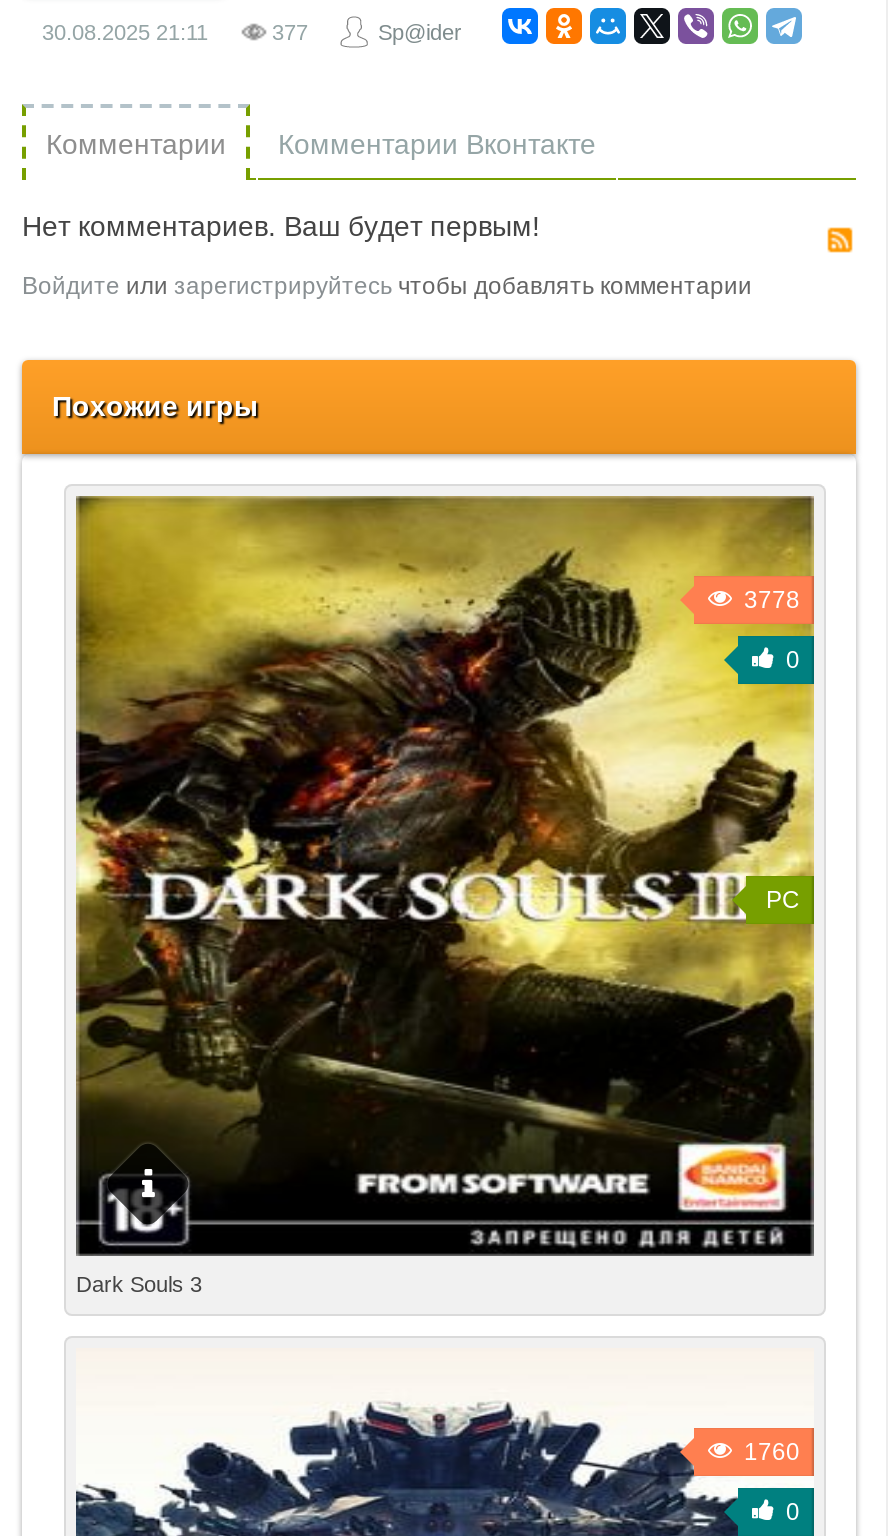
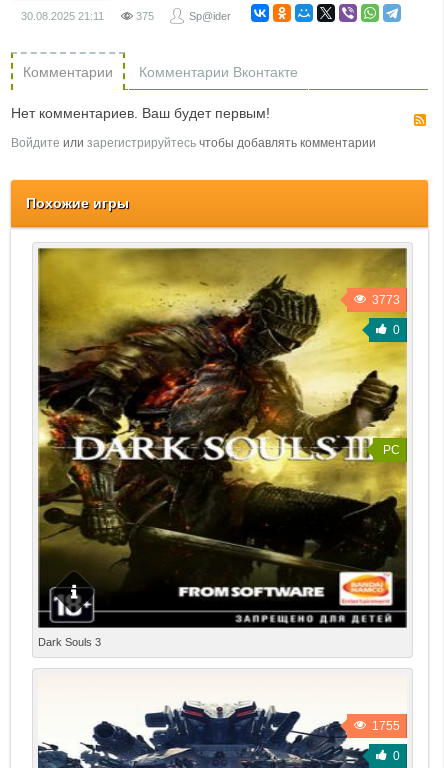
- 377
+ 375

- 3778
+ 3773

- 1760
+ 1755
